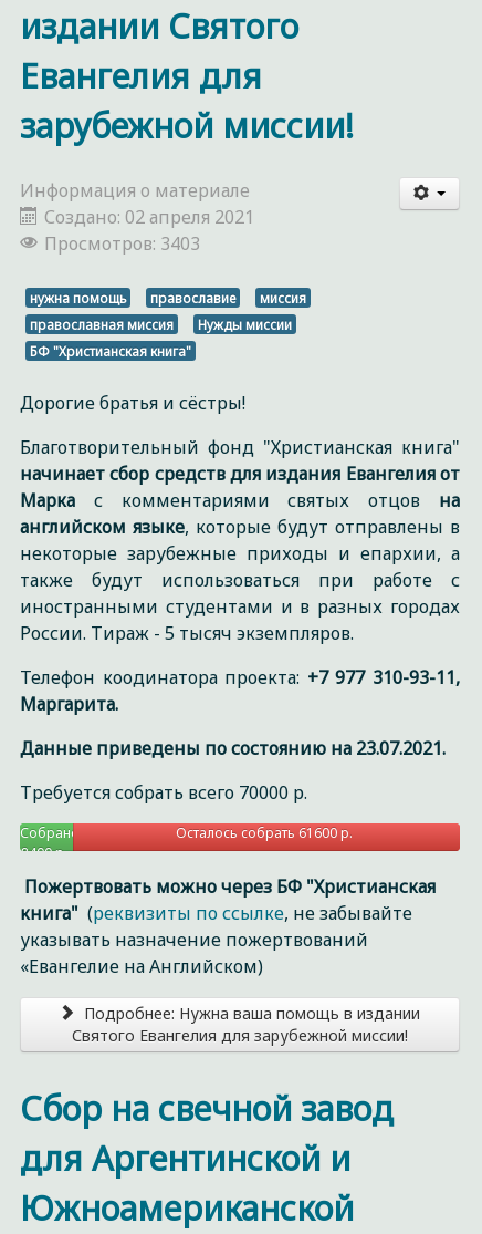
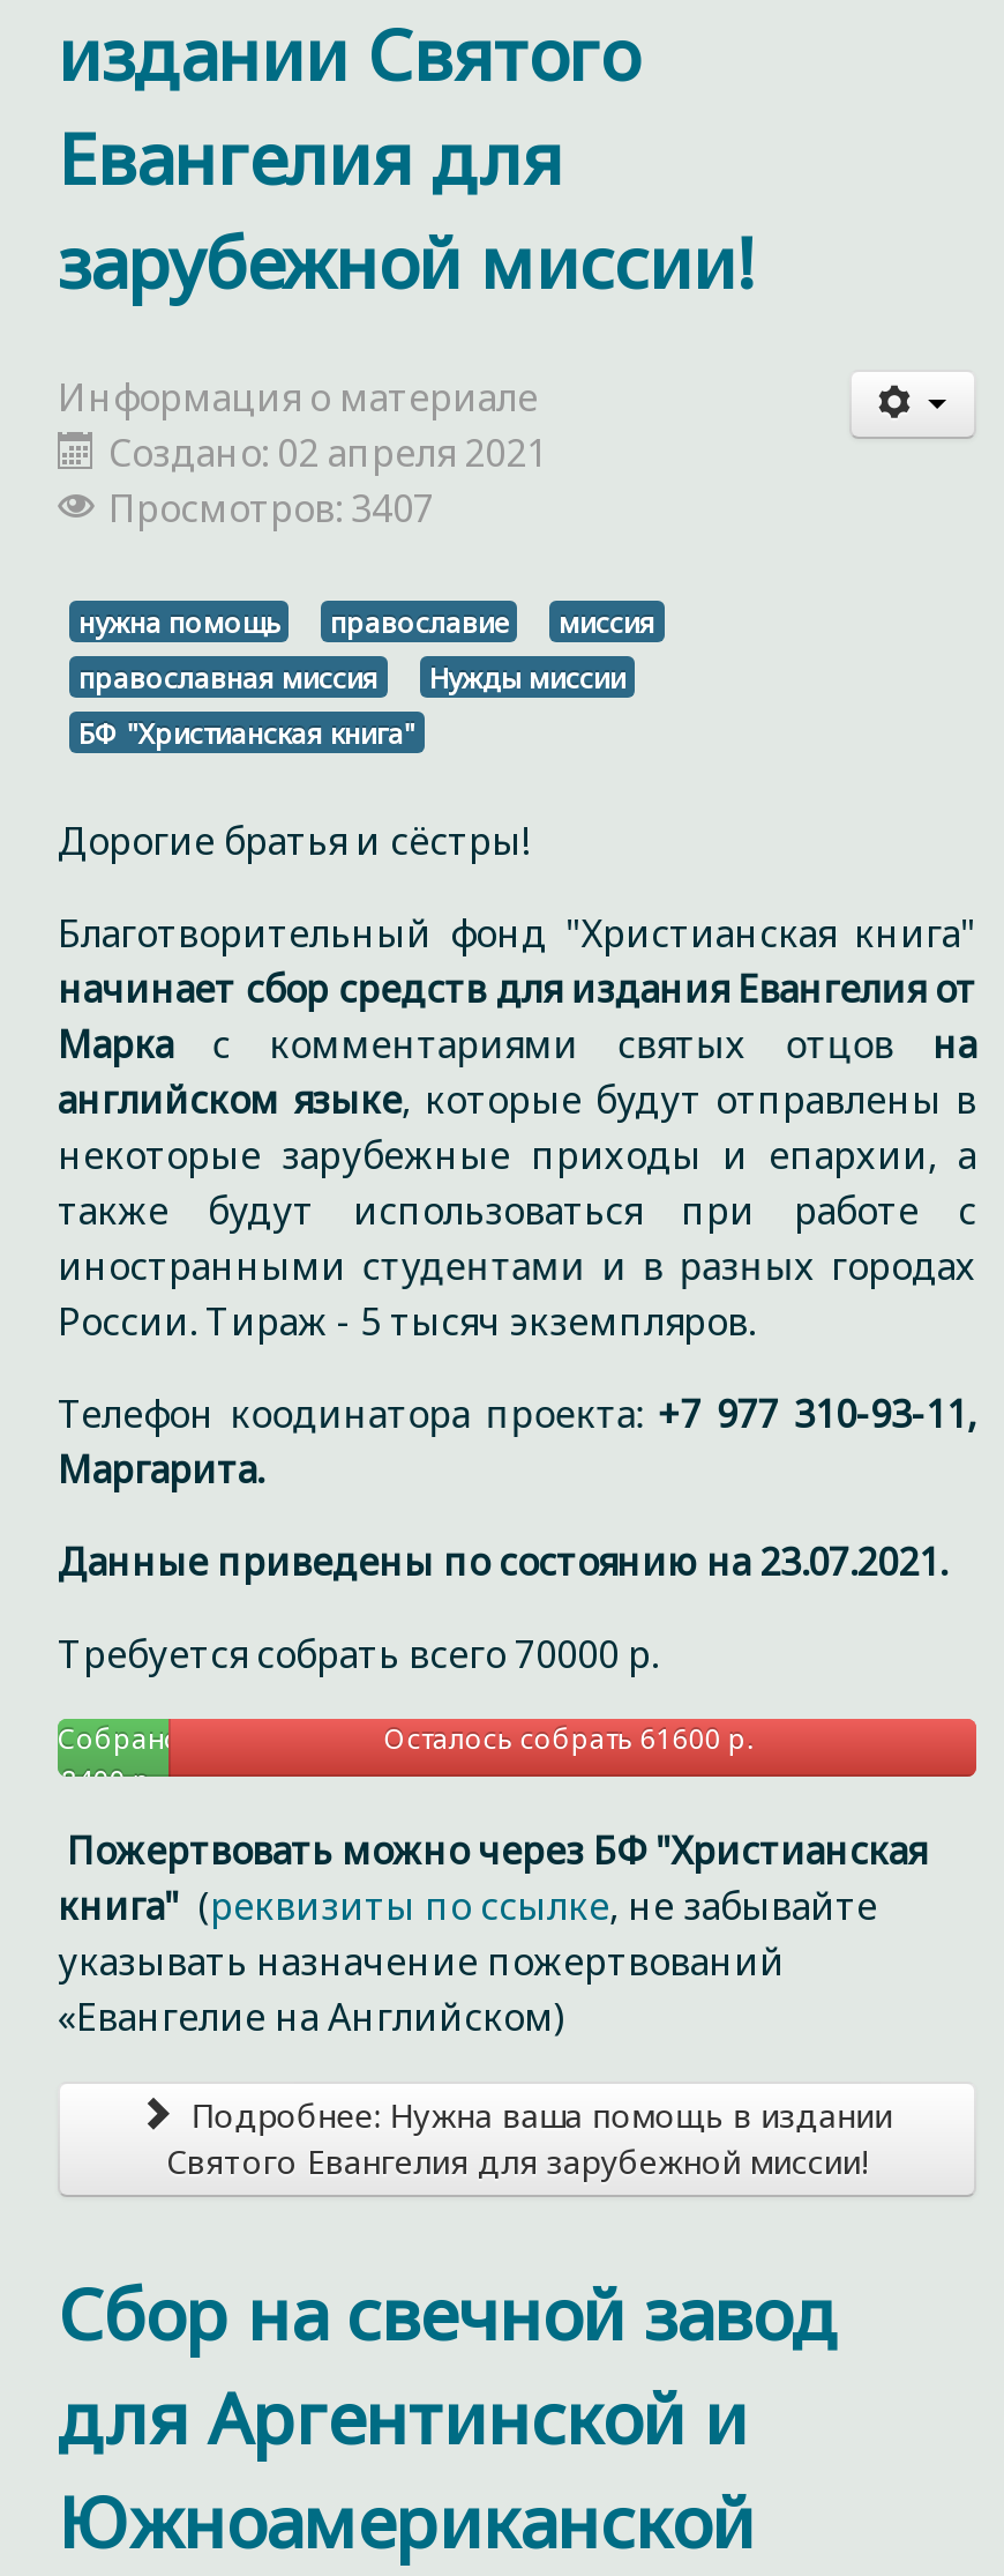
- Просмотров: 3403
+ Просмотров: 3407
